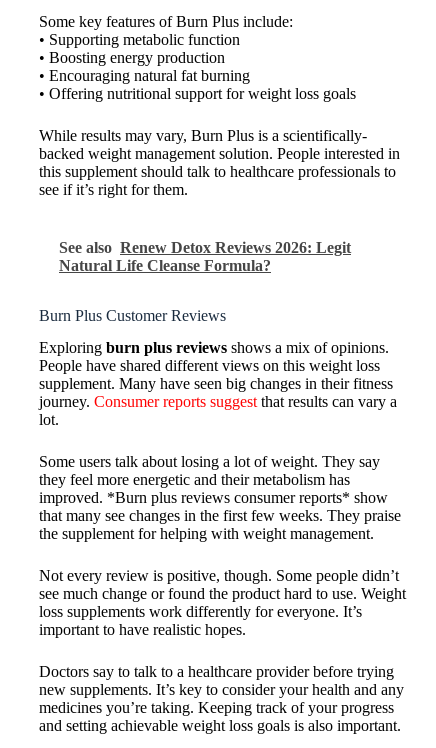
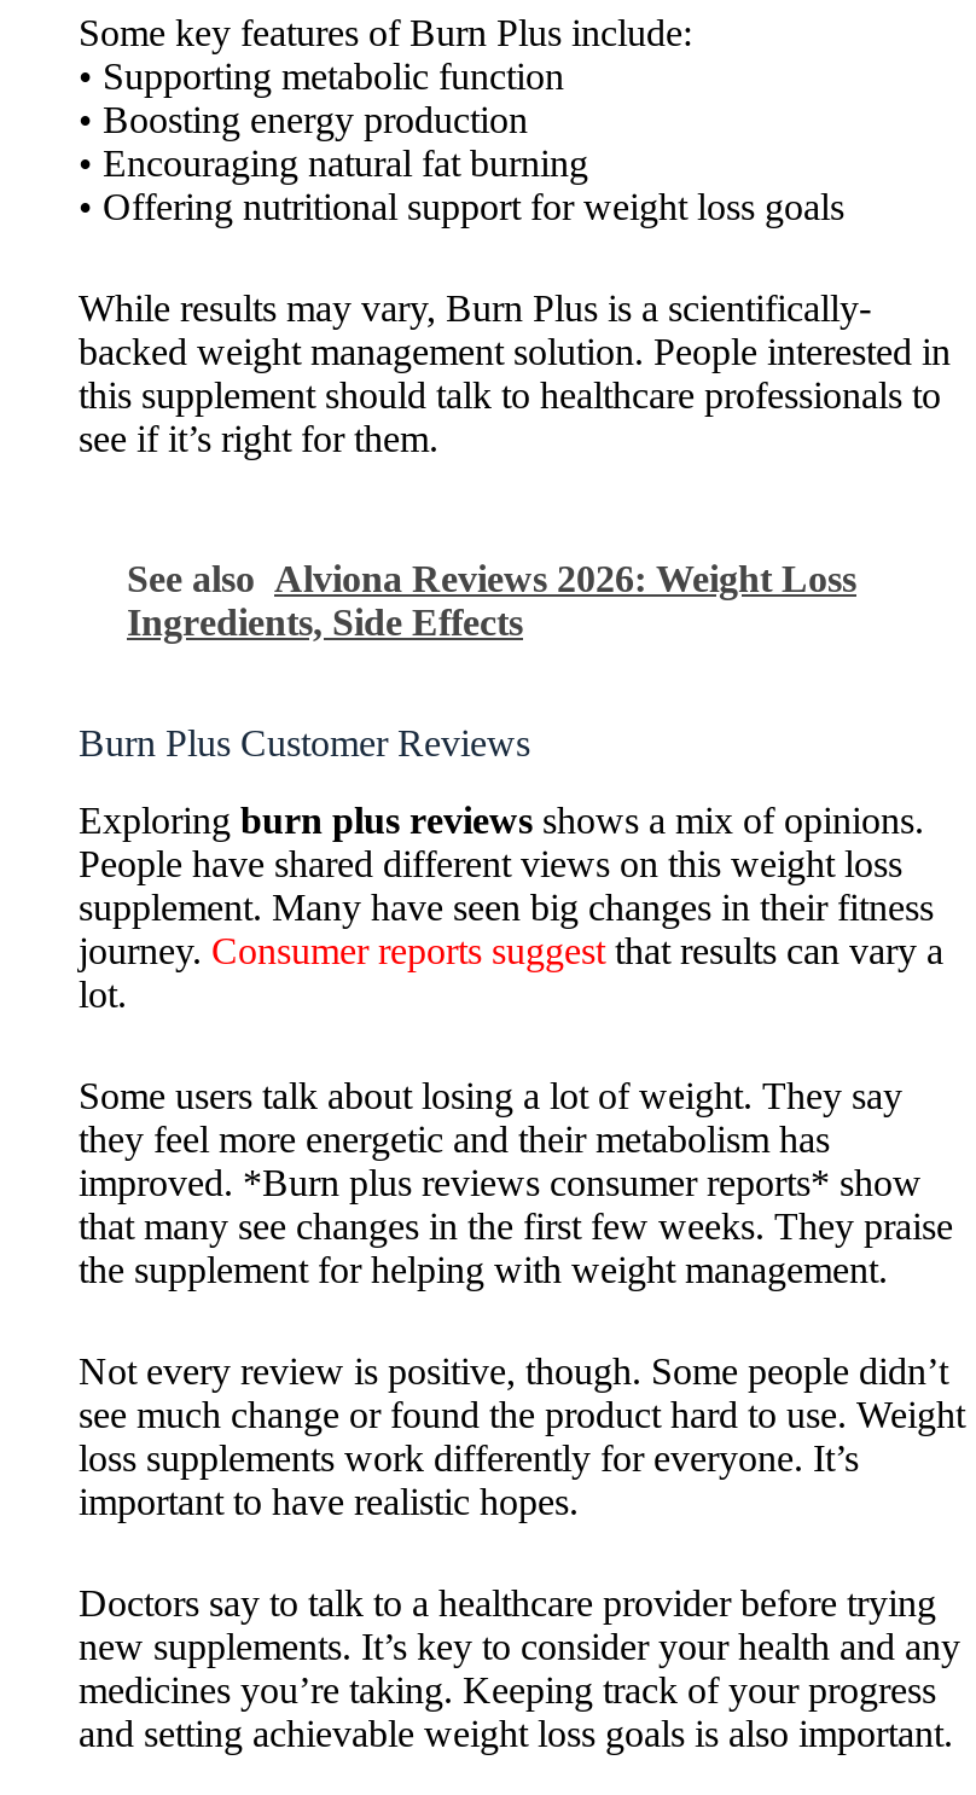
- See also Renew Detox Reviews 2026: Legit
- Natural Life Cleanse Formula?
+ See also Alviona Reviews 2026: Weight Loss
+ Ingredients, Side Effects
